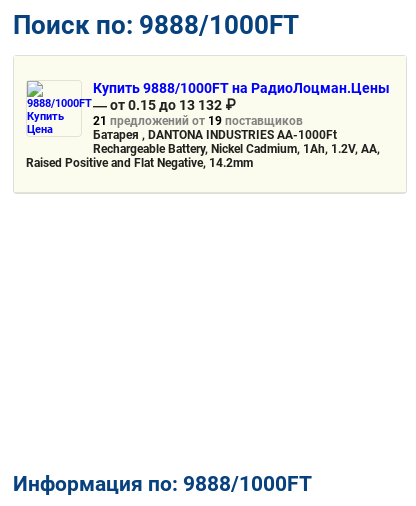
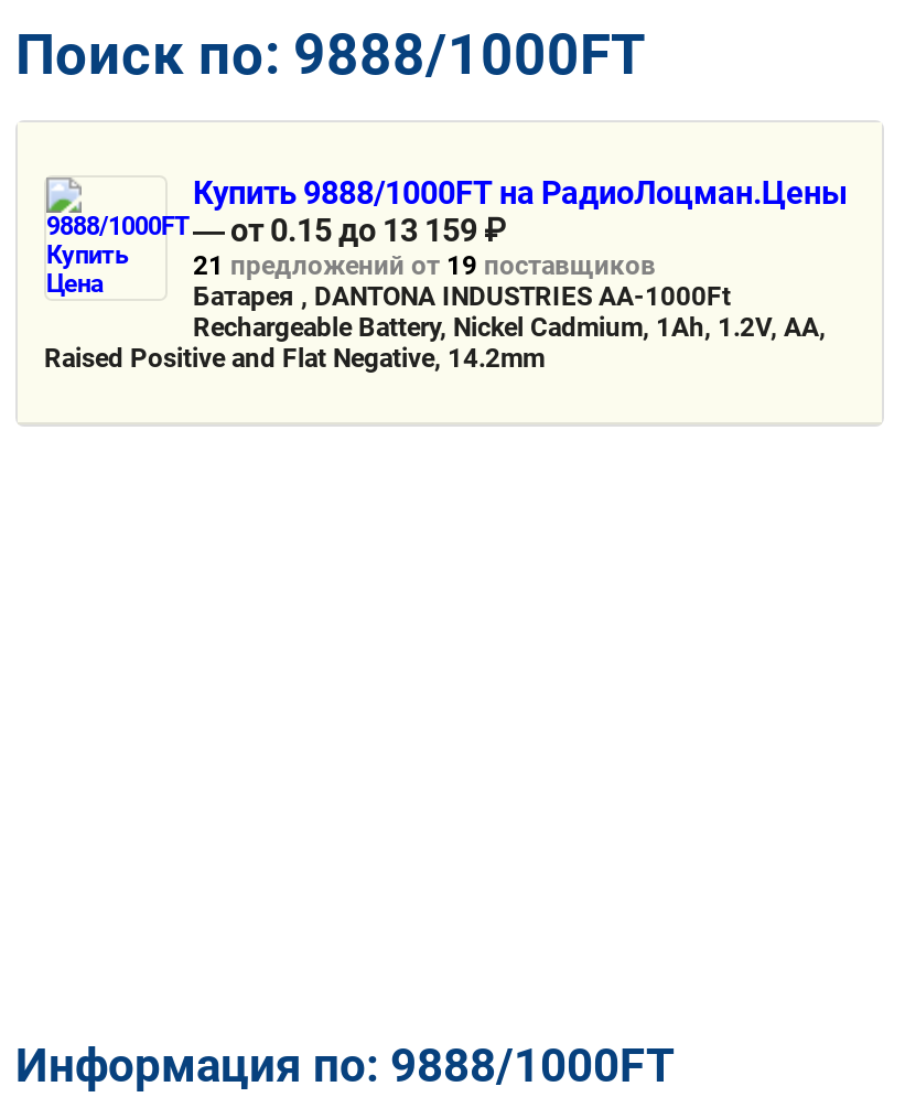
- — от 0.15 до 13 132 ₽
+ — от 0.15 до 13 159 ₽
